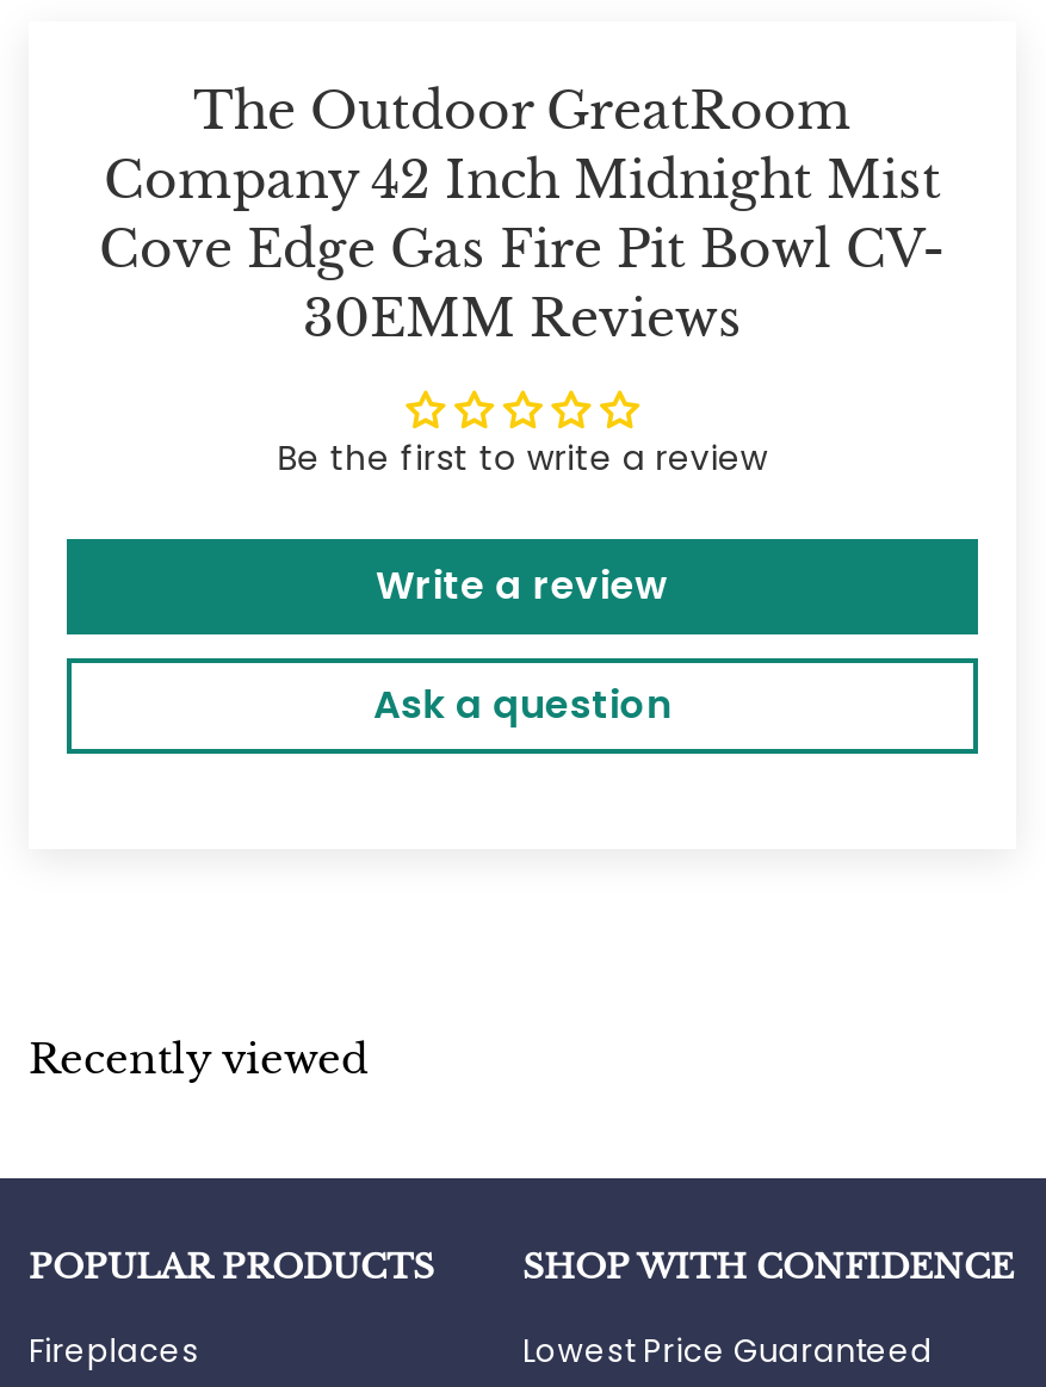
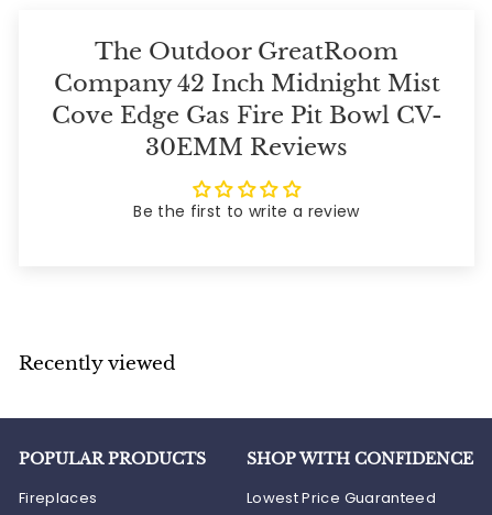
- Write a review
- Ask a question
